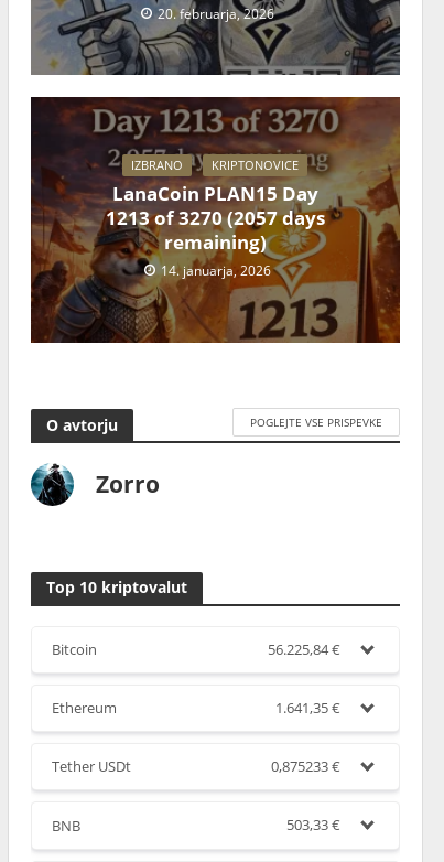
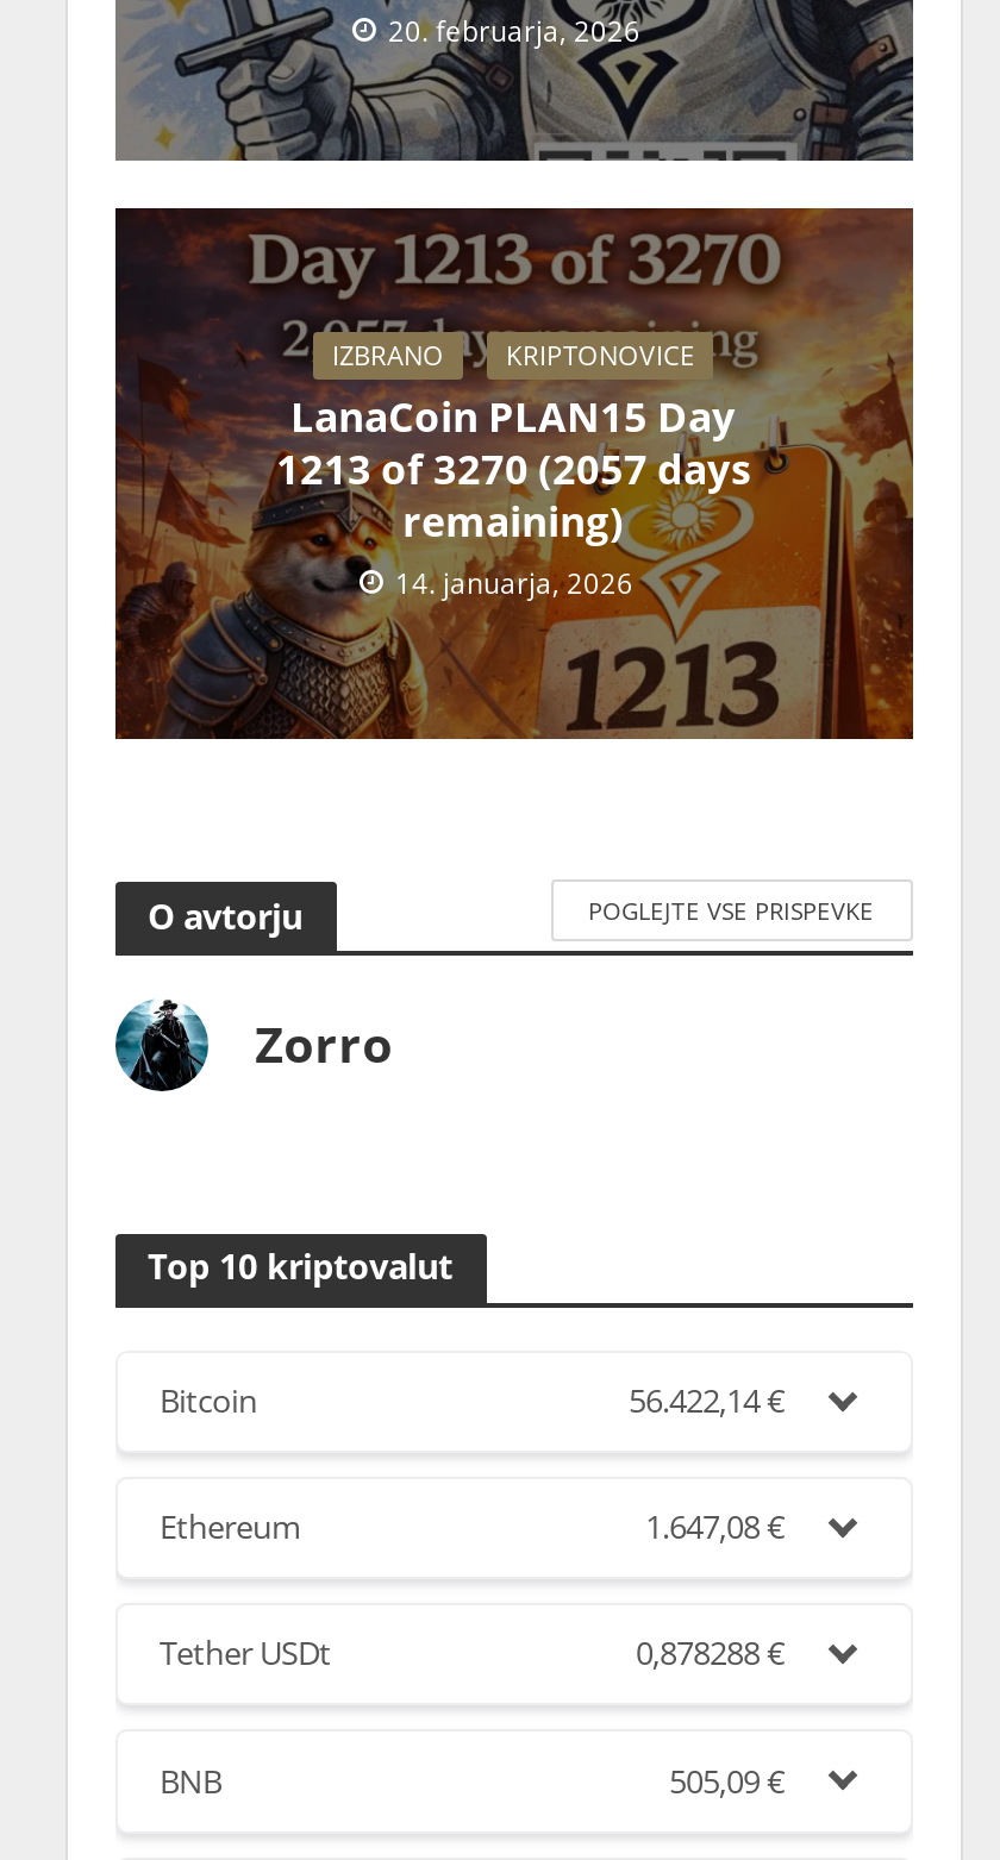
- 56.225,84 €
+ 56.422,14 €

- 1.641,35 €
+ 1.647,08 €

- 0,875233 €
+ 0,878288 €

- 503,33 €
+ 505,09 €
